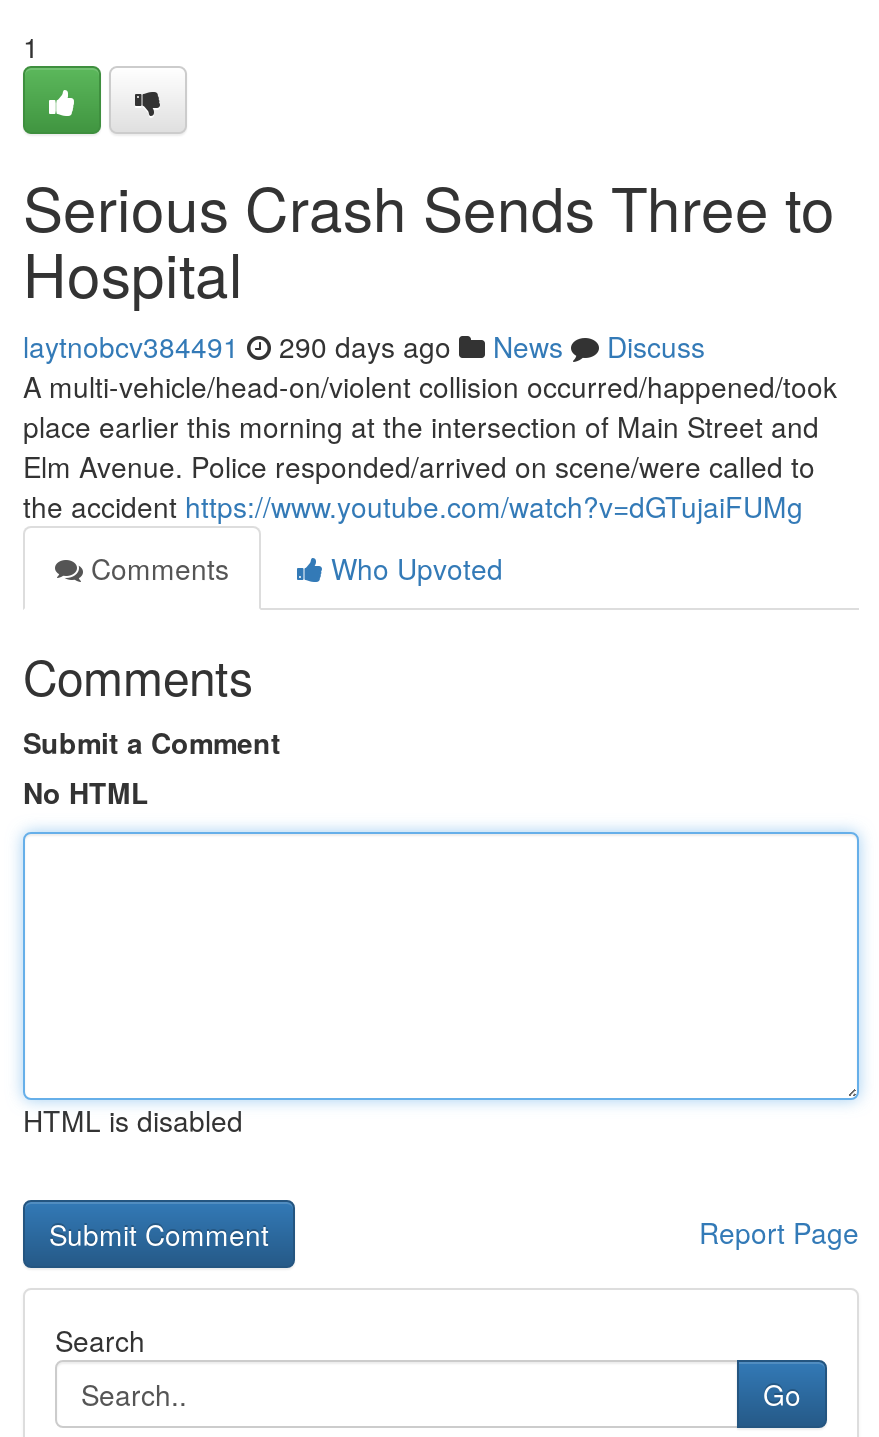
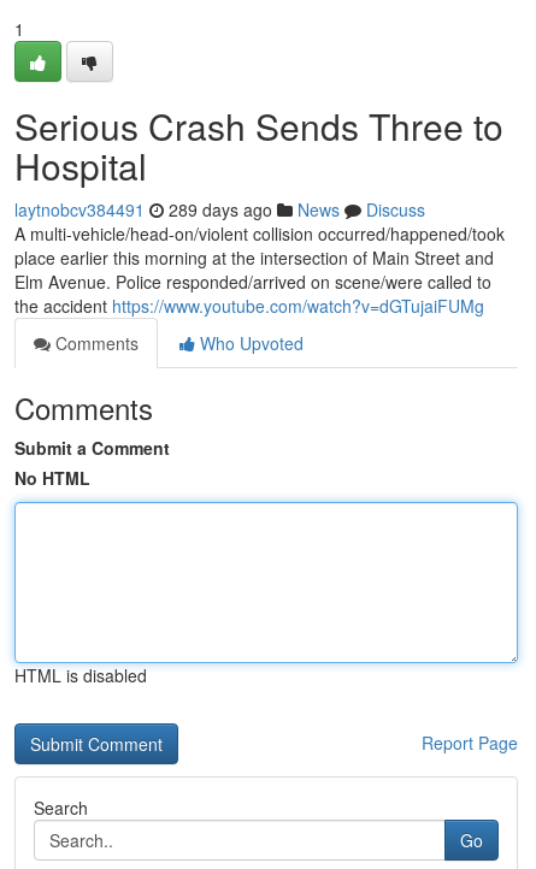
- laytnobcv384491 290 days ago News Discuss
+ laytnobcv384491 289 days ago News Discuss
